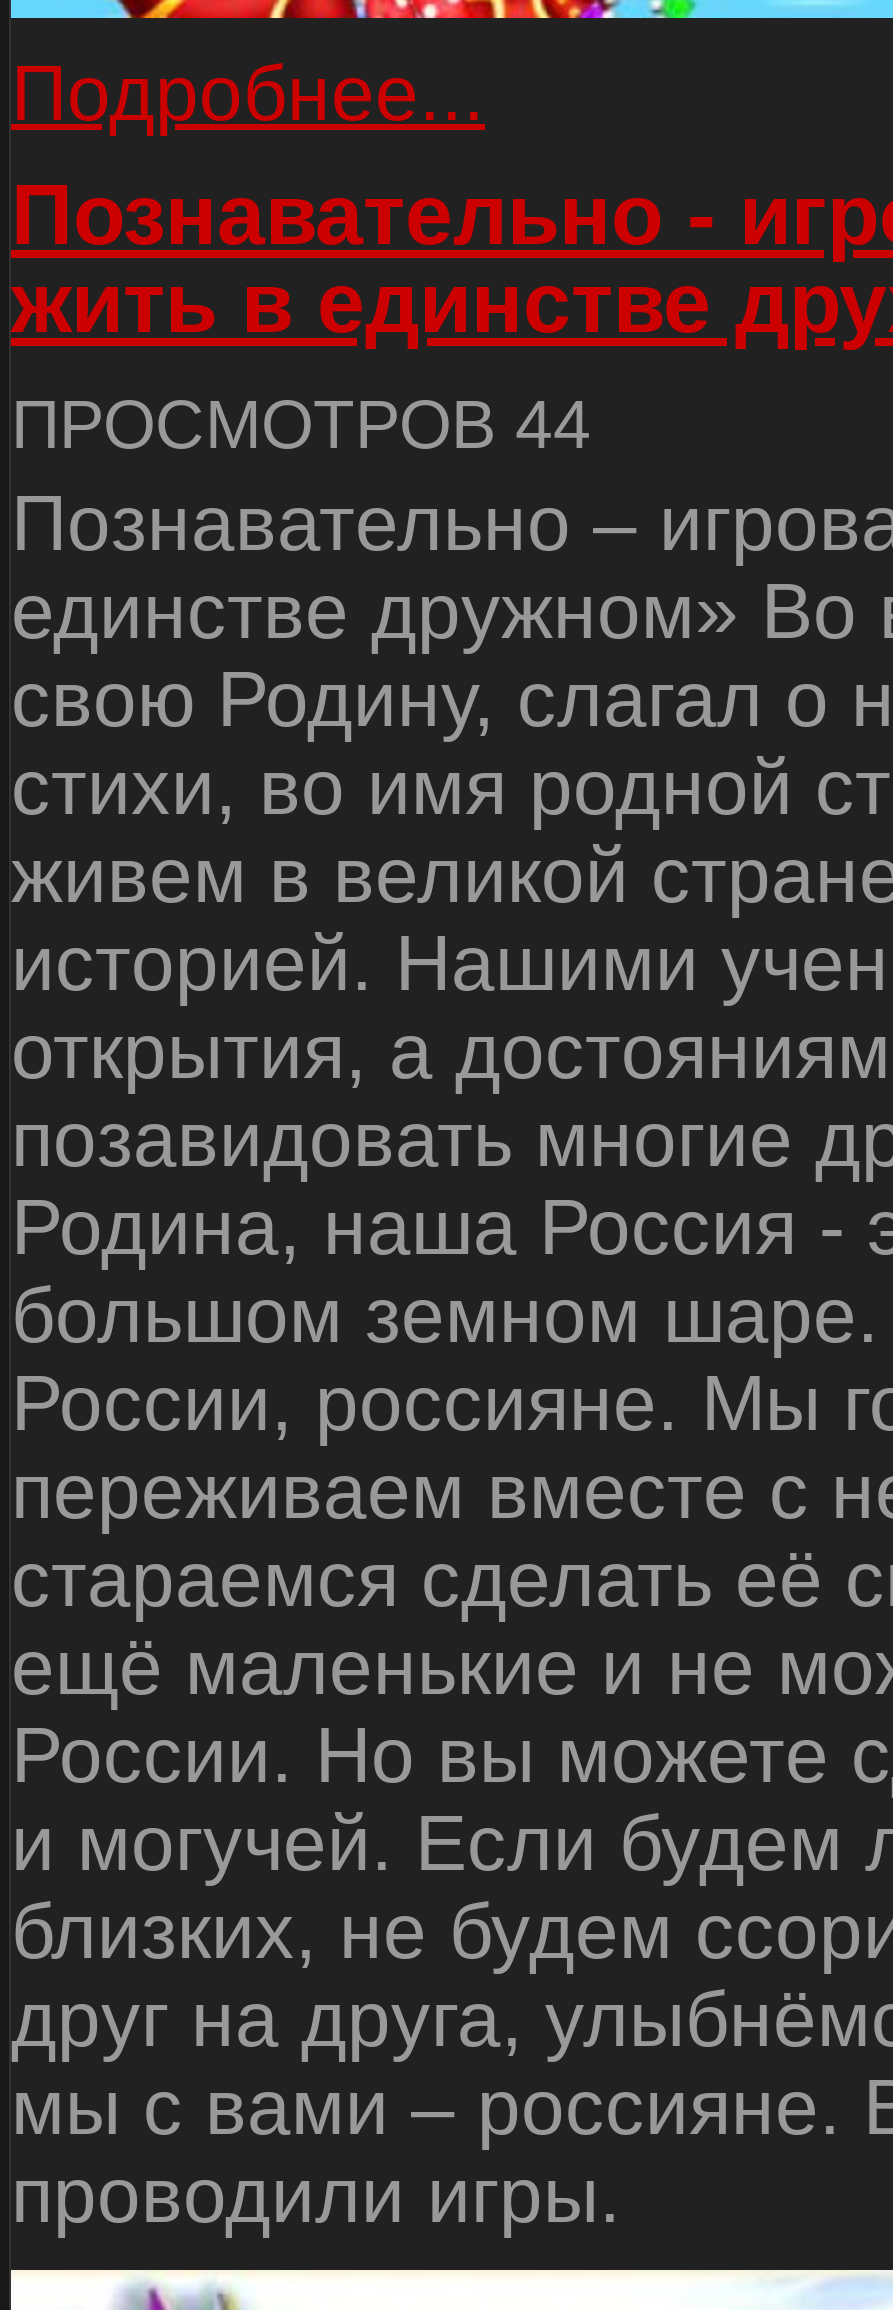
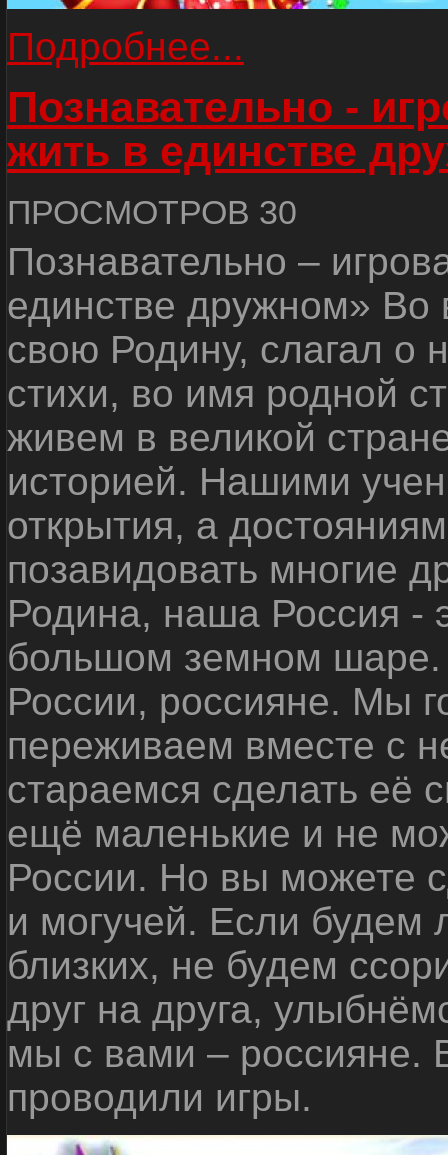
- ПРОСМОТРОВ 44
+ ПРОСМОТРОВ 30
